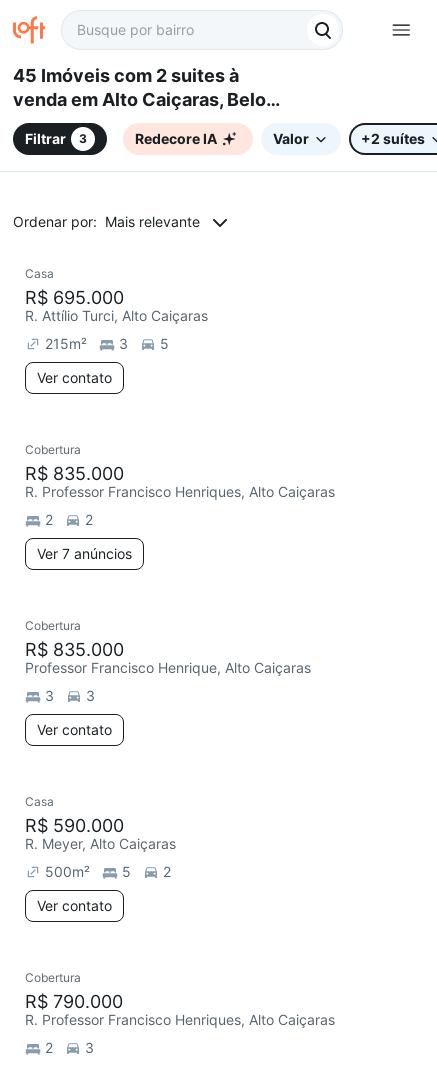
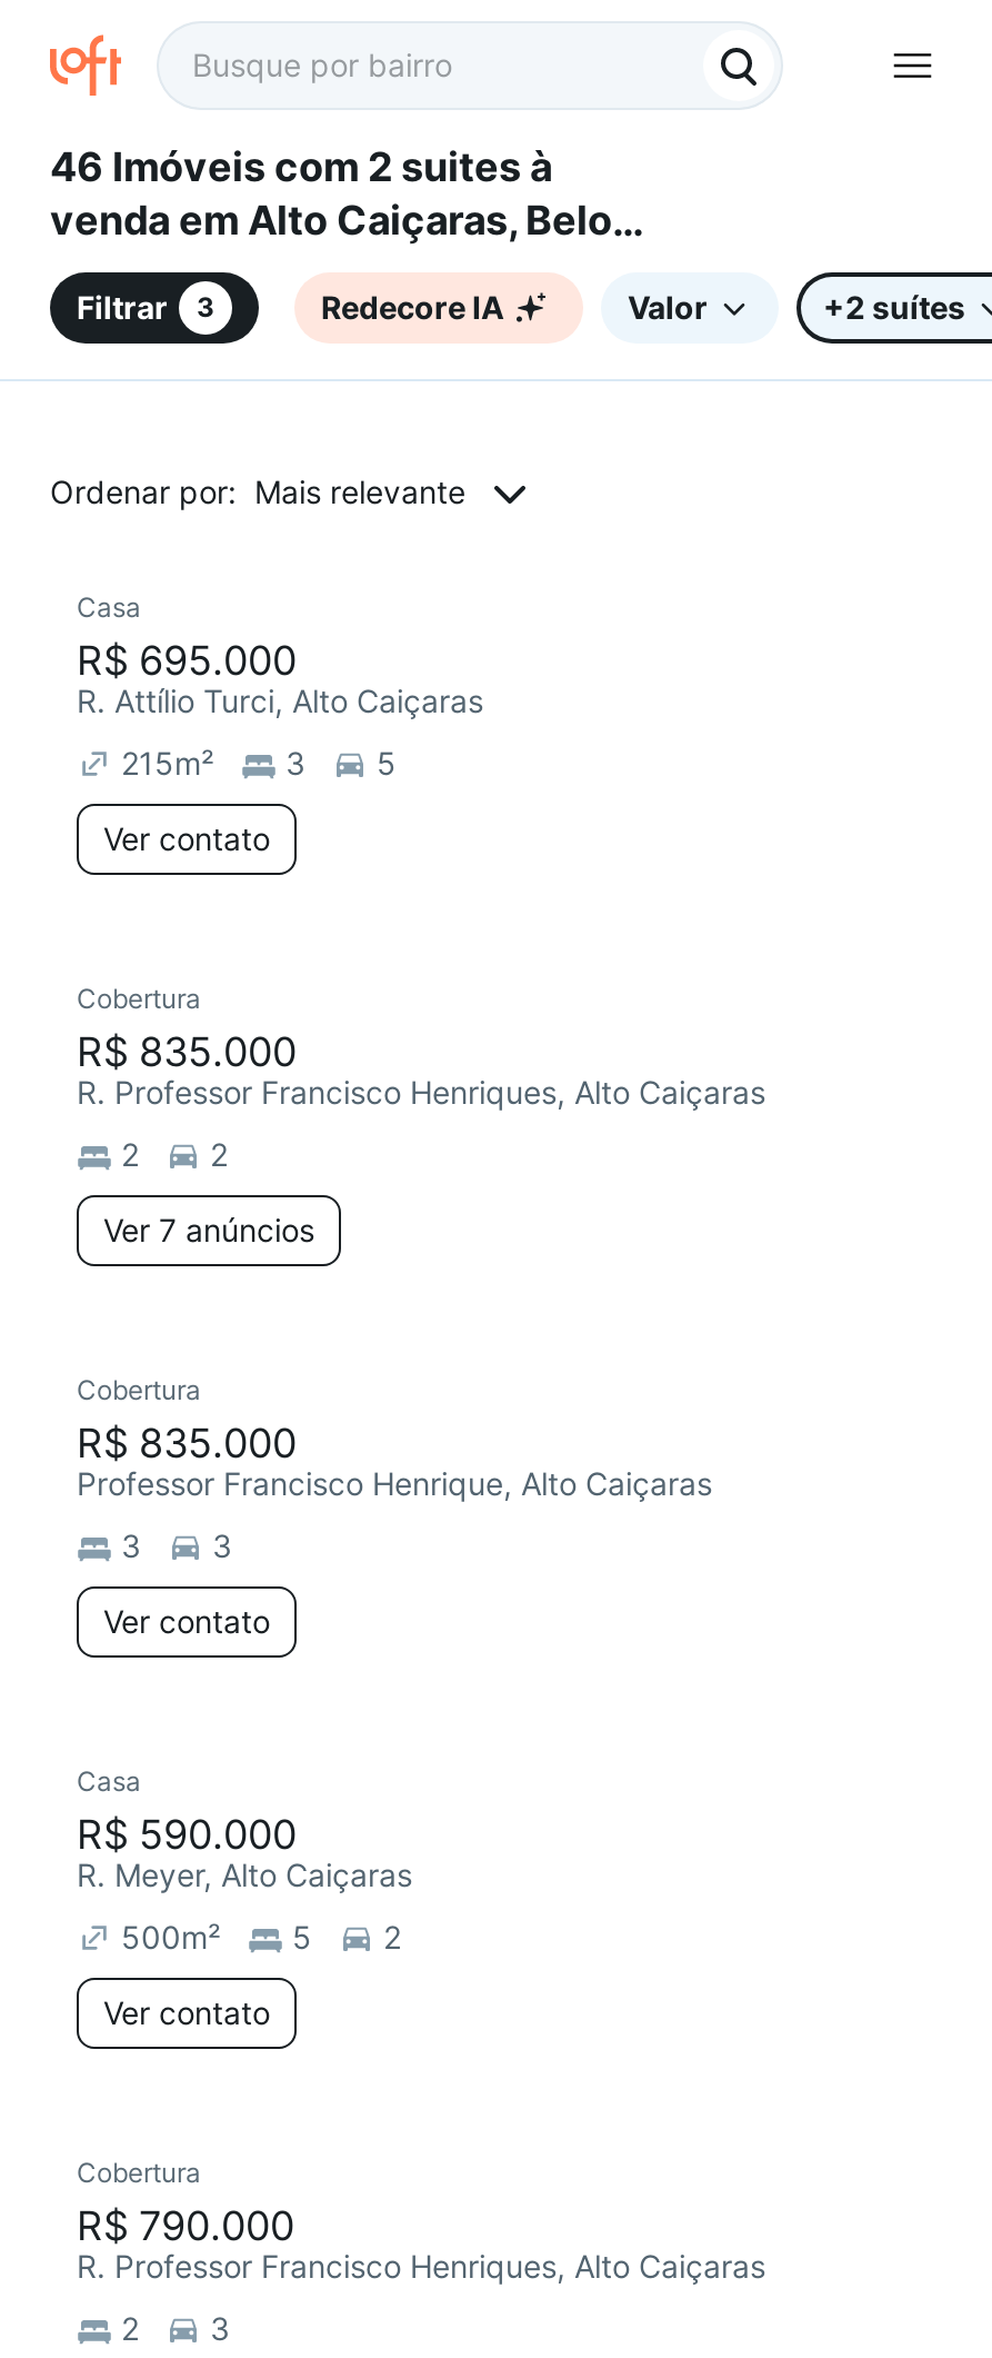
- 45 Imóveis com 2 suites à
+ 46 Imóveis com 2 suites à
